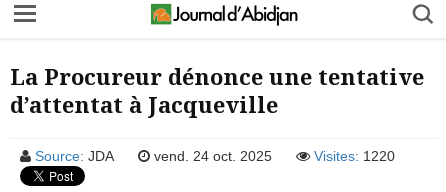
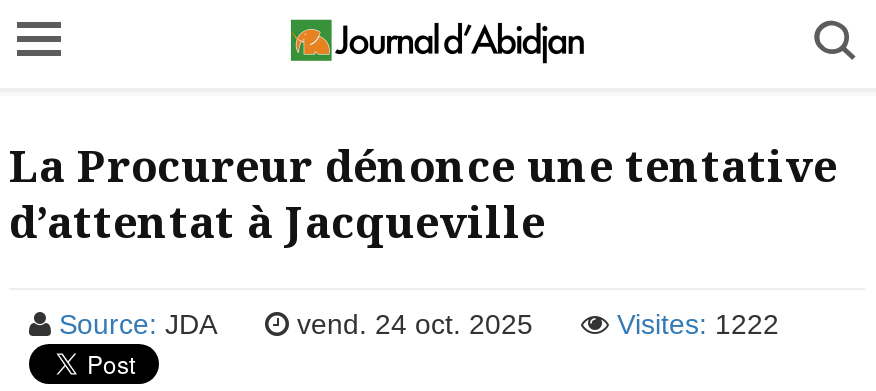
- Visites: 1220
+ Visites: 1222
